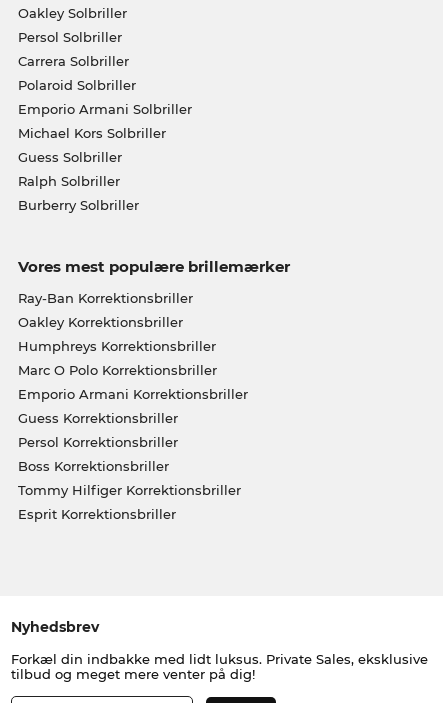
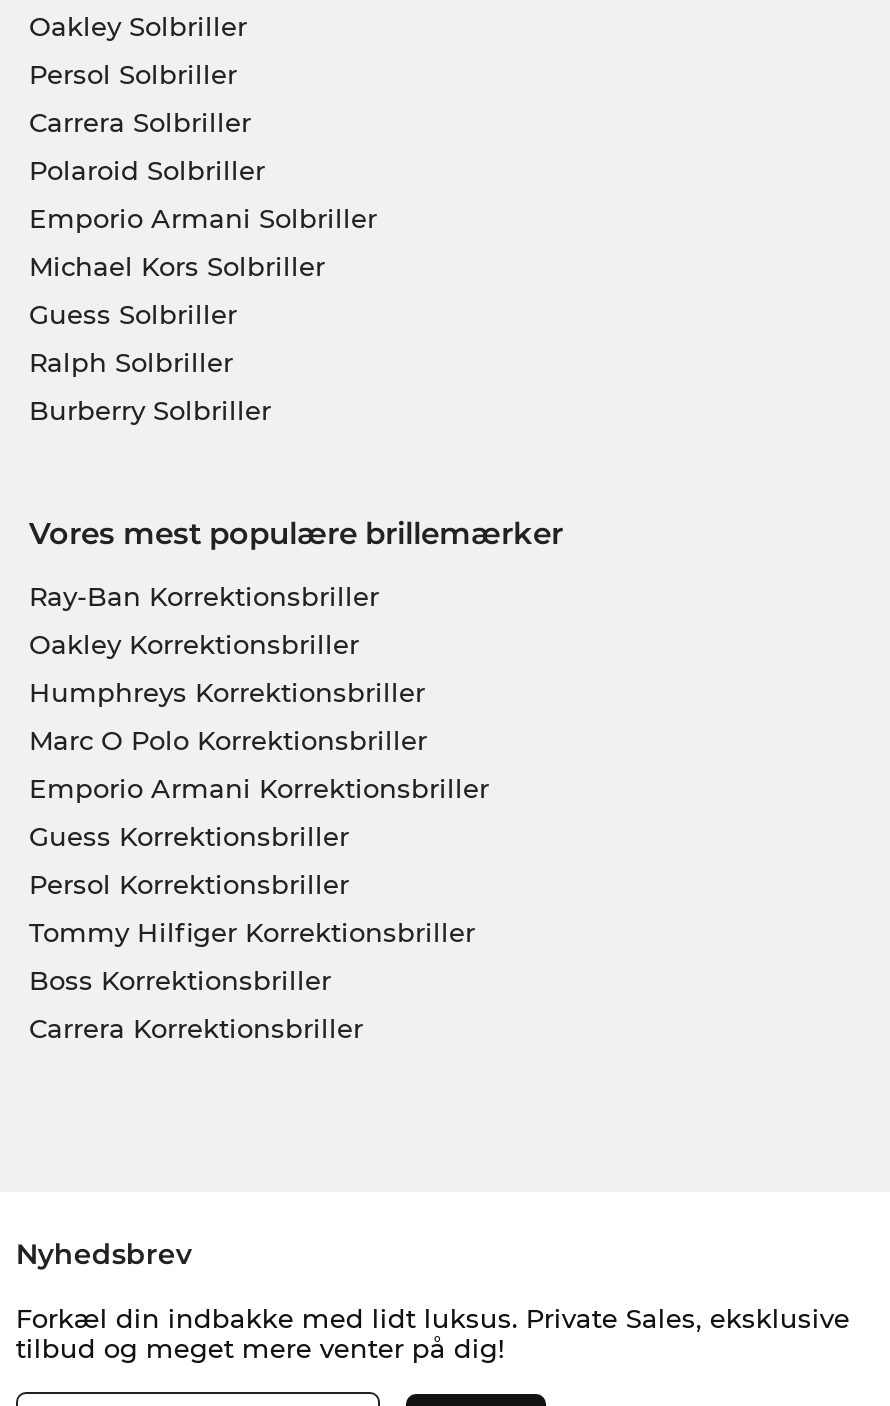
moved down: Boss Korrektionsbriller

moved up: Tommy Hilfiger Korrektionsbriller

- Esprit Korrektionsbriller
+ Carrera Korrektionsbriller
